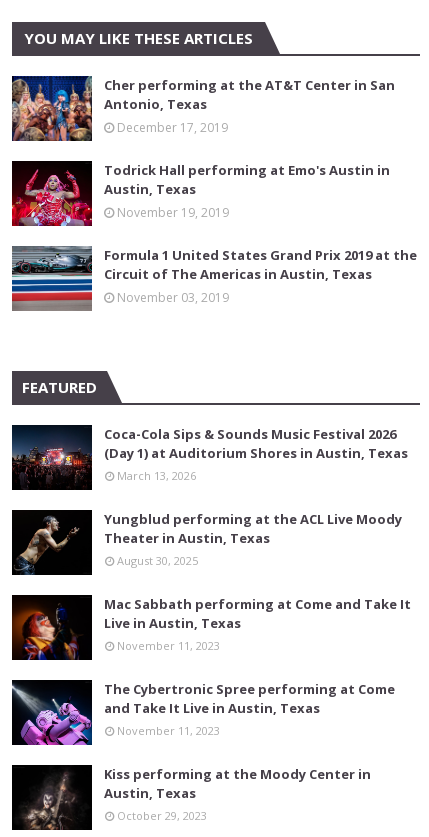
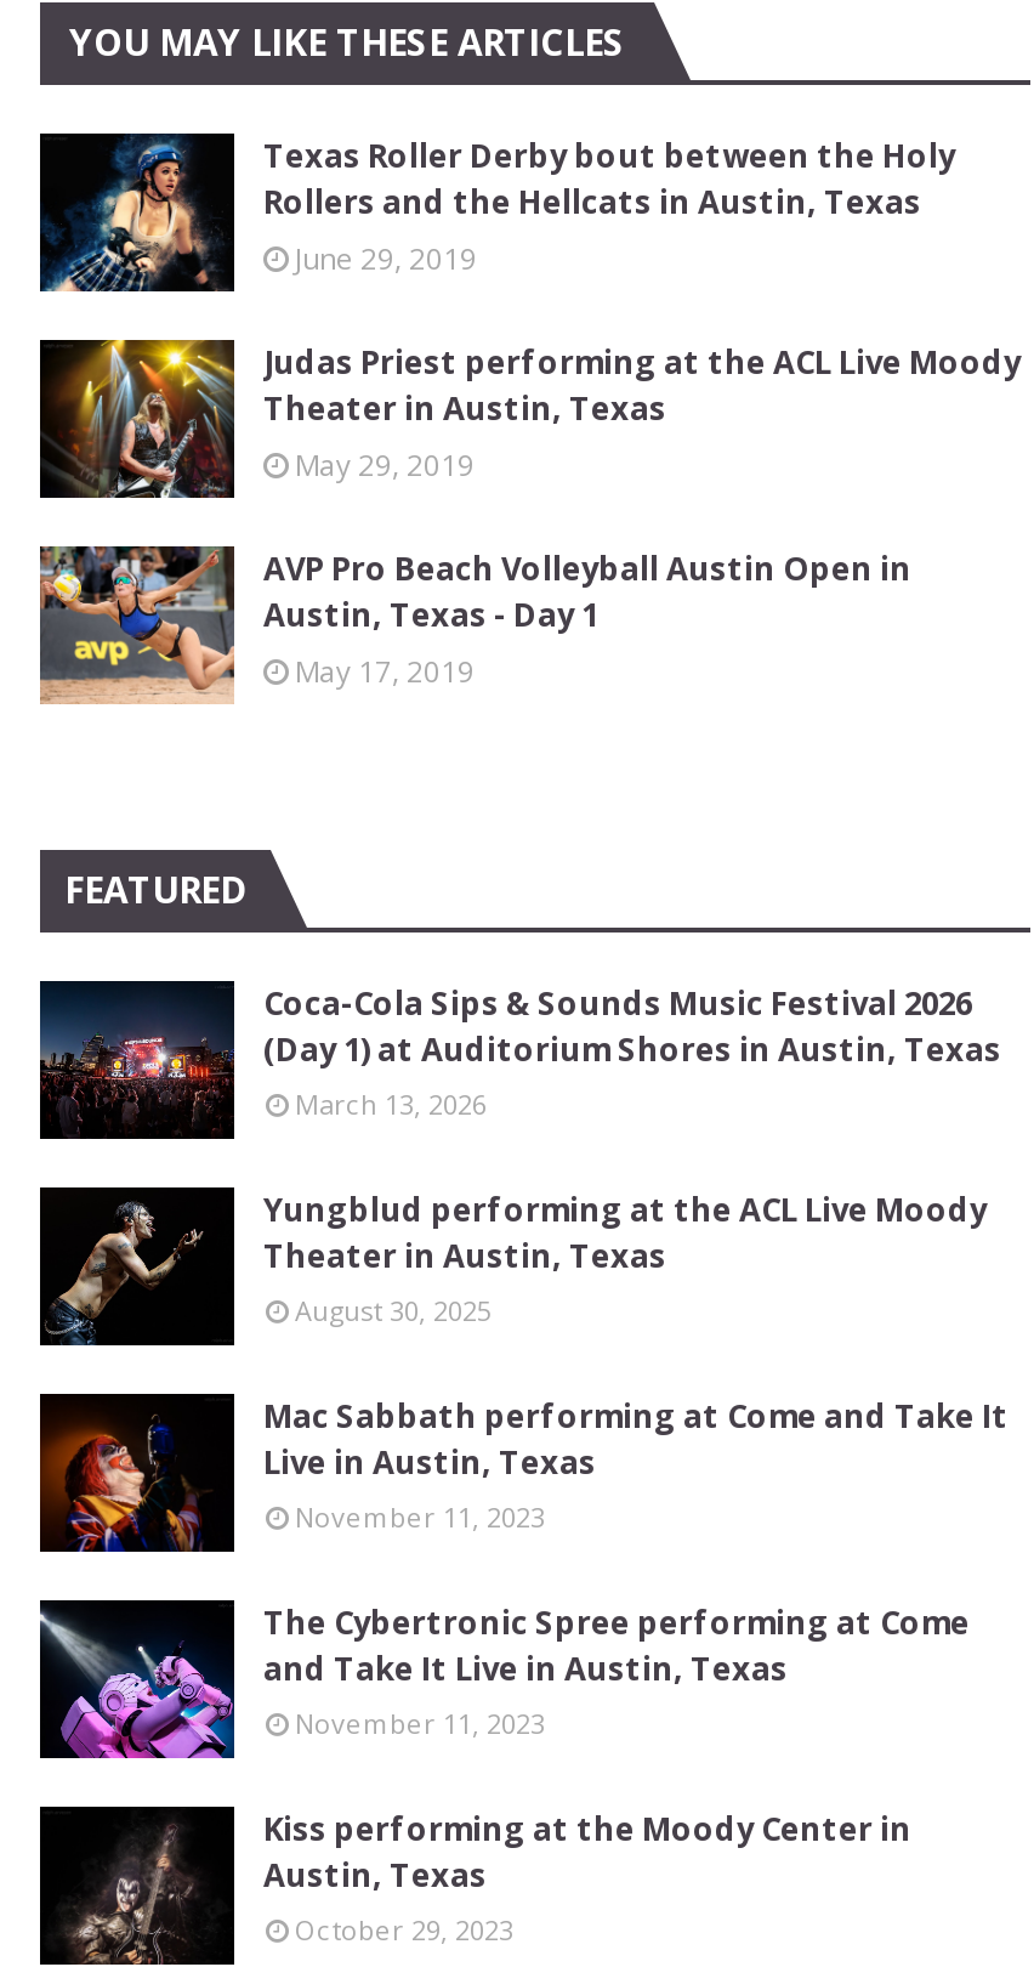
- [image]
- Cher performing at the AT&T Center in San
- Antonio, Texas
- December 17, 2019
+ [image]
+ Texas Roller Derby bout between the Holy
+ Rollers and the Hellcats in Austin, Texas
+ June 29, 2019

- [image]
- Todrick Hall performing at Emo's Austin in
- Austin, Texas
- November 19, 2019
+ [image]
+ Judas Priest performing at the ACL Live Moody
+ Theater in Austin, Texas
+ May 29, 2019

- [image]
- Formula 1 United States Grand Prix 2019 at the
- Circuit of The Americas in Austin, Texas
- November 03, 2019
+ [image]
+ AVP Pro Beach Volleyball Austin Open in
+ Austin, Texas - Day 1
+ May 17, 2019
